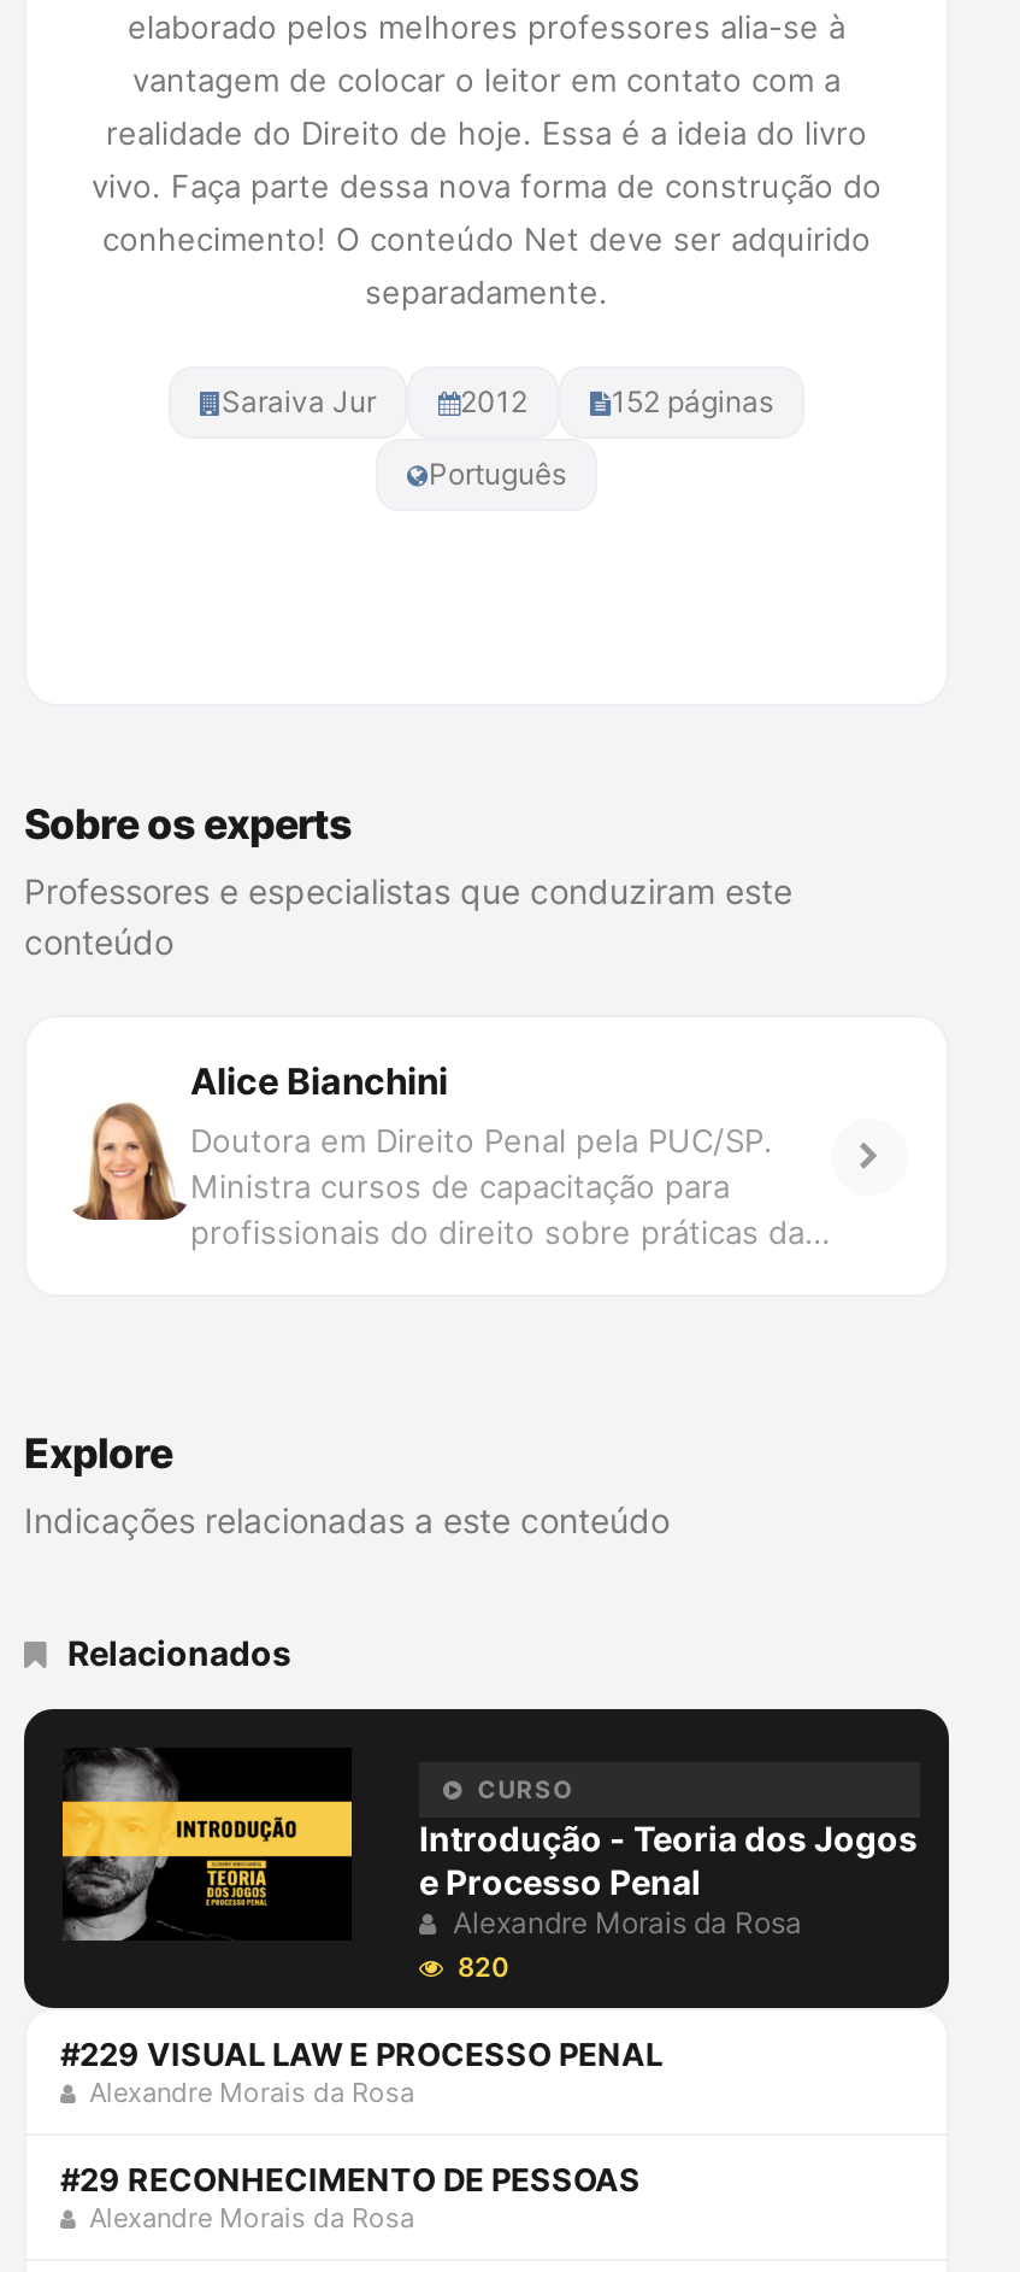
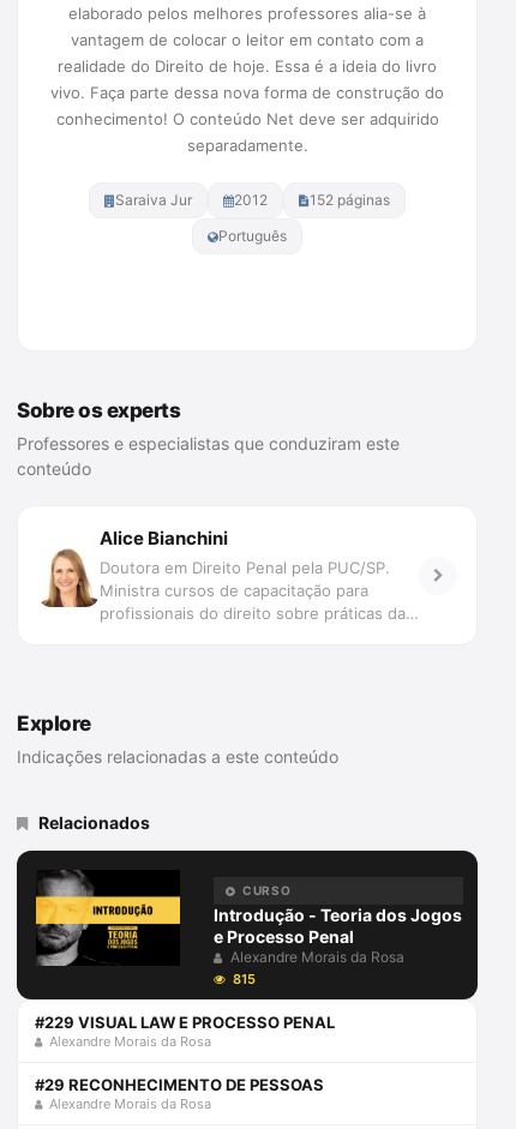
- 820
+ 815
